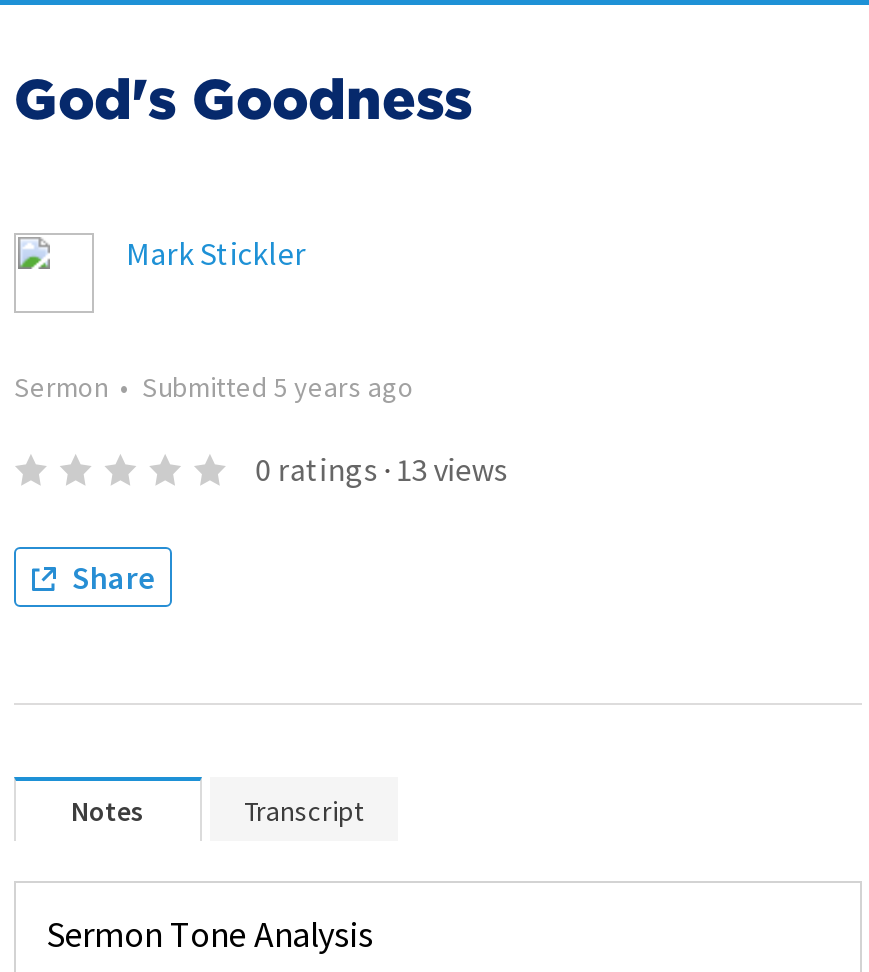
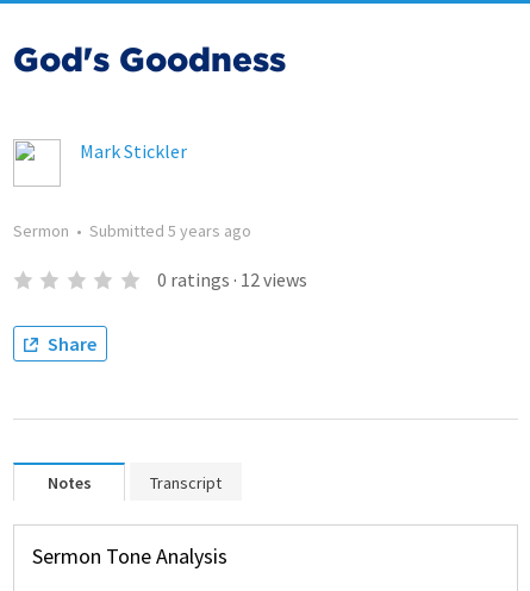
- 0 ratings · 13 views
+ 0 ratings · 12 views
